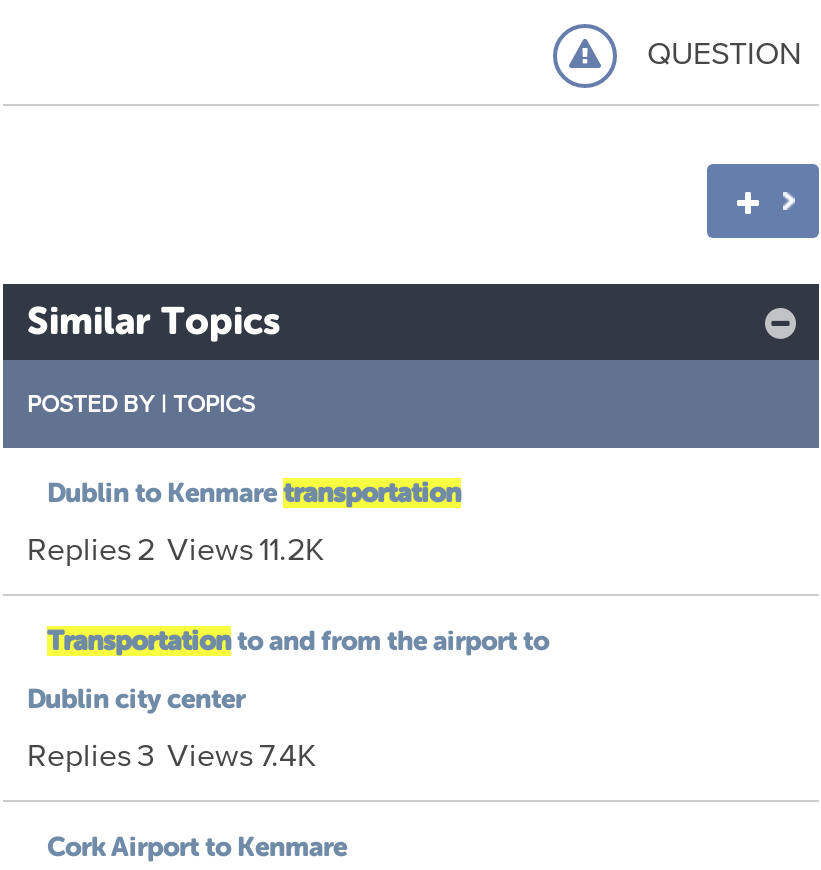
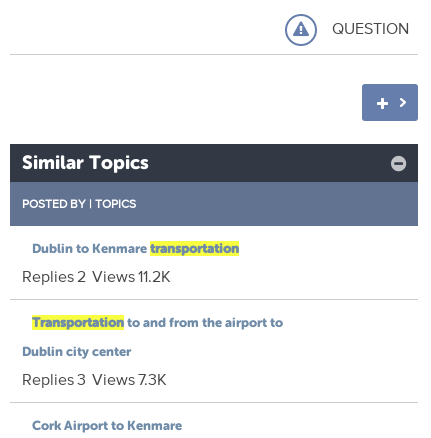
- Replies 3 Views 7.4K
+ Replies 3 Views 7.3K
